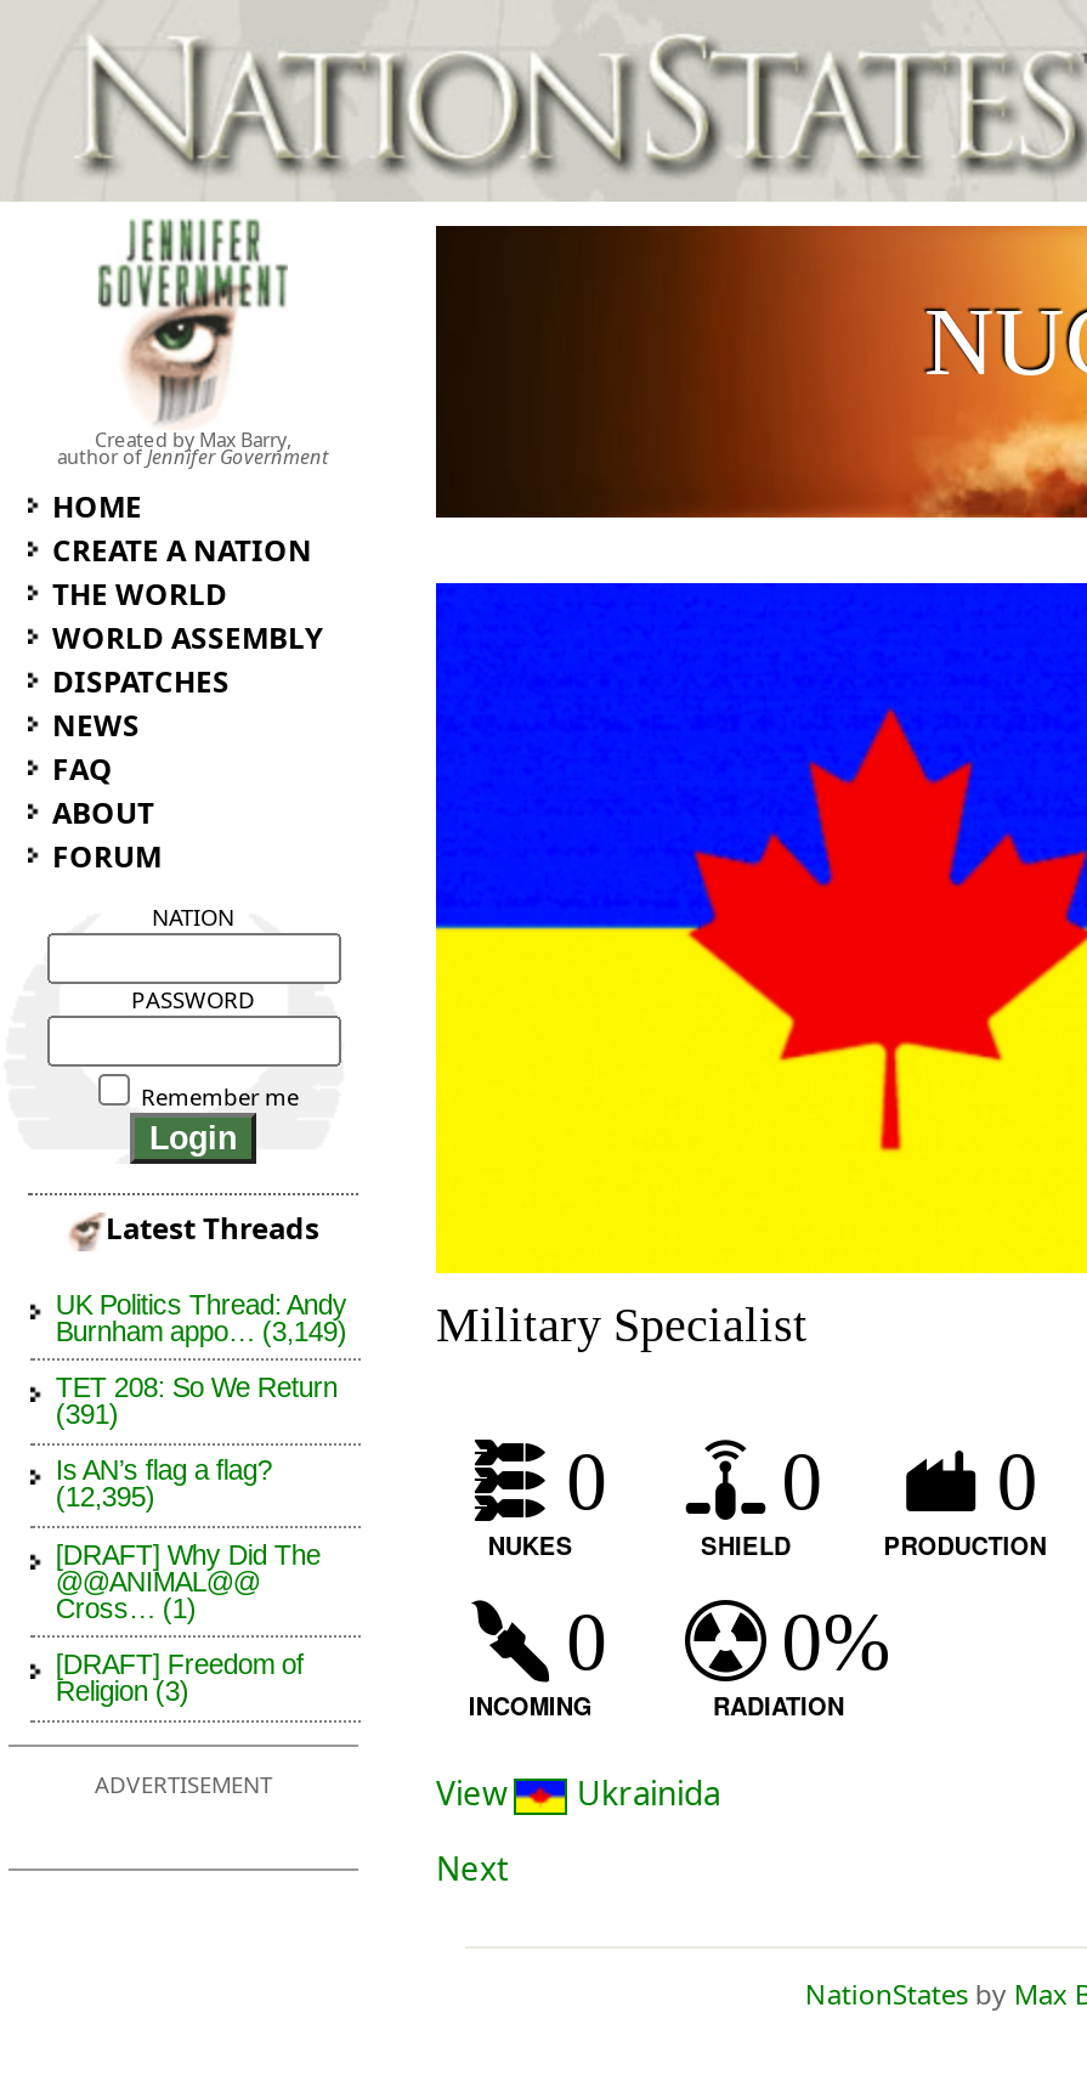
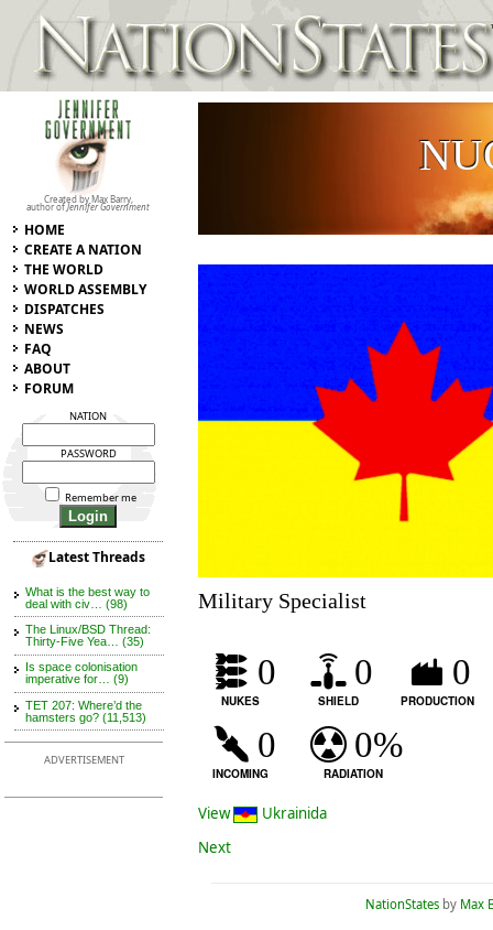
- UK Politics Thread: Andy
- Burnham appo… (3,149)
- TET 208: So We Return
- (391)
- Is AN’s flag a flag?
- (12,395)
- [DRAFT] Why Did The
- @@ANIMAL@@
- Cross… (1)
- [DRAFT] Freedom of
- Religion (3)
+ What is the best way to
+ deal with civ… (98)
+ The Linux/BSD Thread:
+ Thirty-Five Yea… (35)
+ Is space colonisation
+ imperative for… (9)
+ TET 207: Where’d the
+ hamsters go? (11,513)

moved up: ADVERTISEMENT
